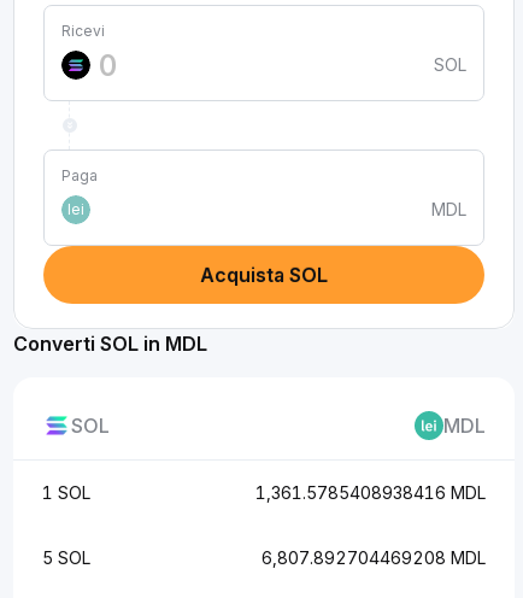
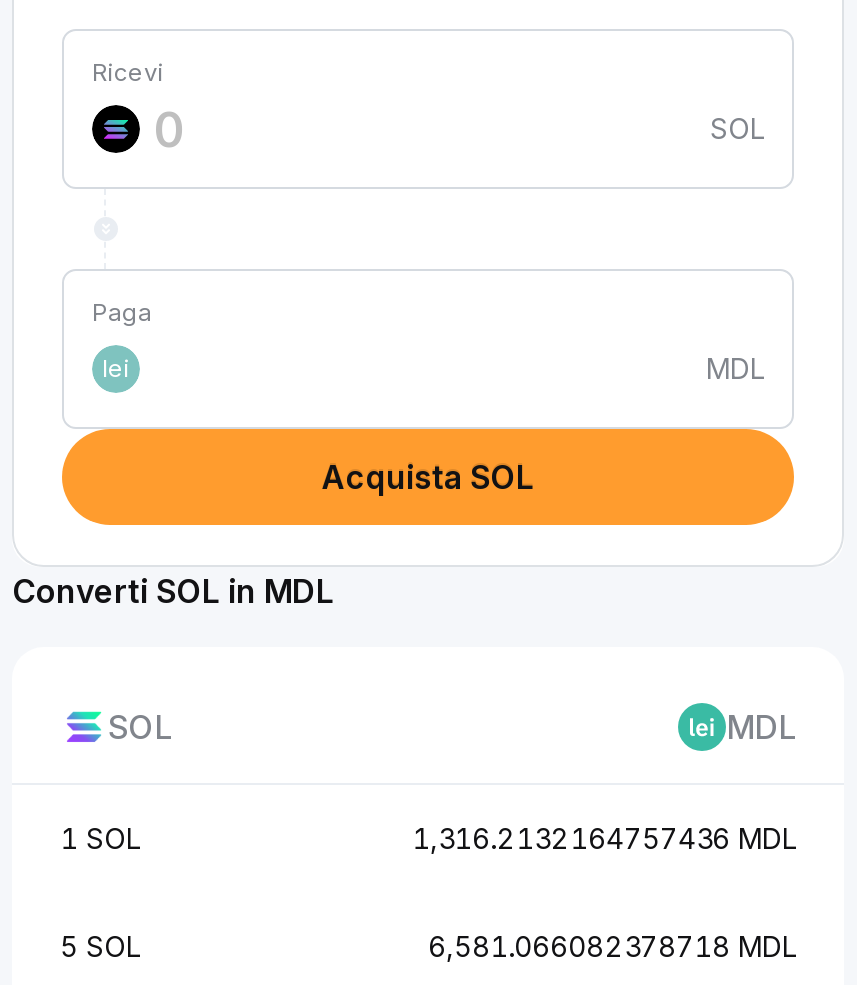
- 1,361.5785408938416 MDL
+ 1,316.2132164757436 MDL

- 6,807.892704469208 MDL
+ 6,581.066082378718 MDL
